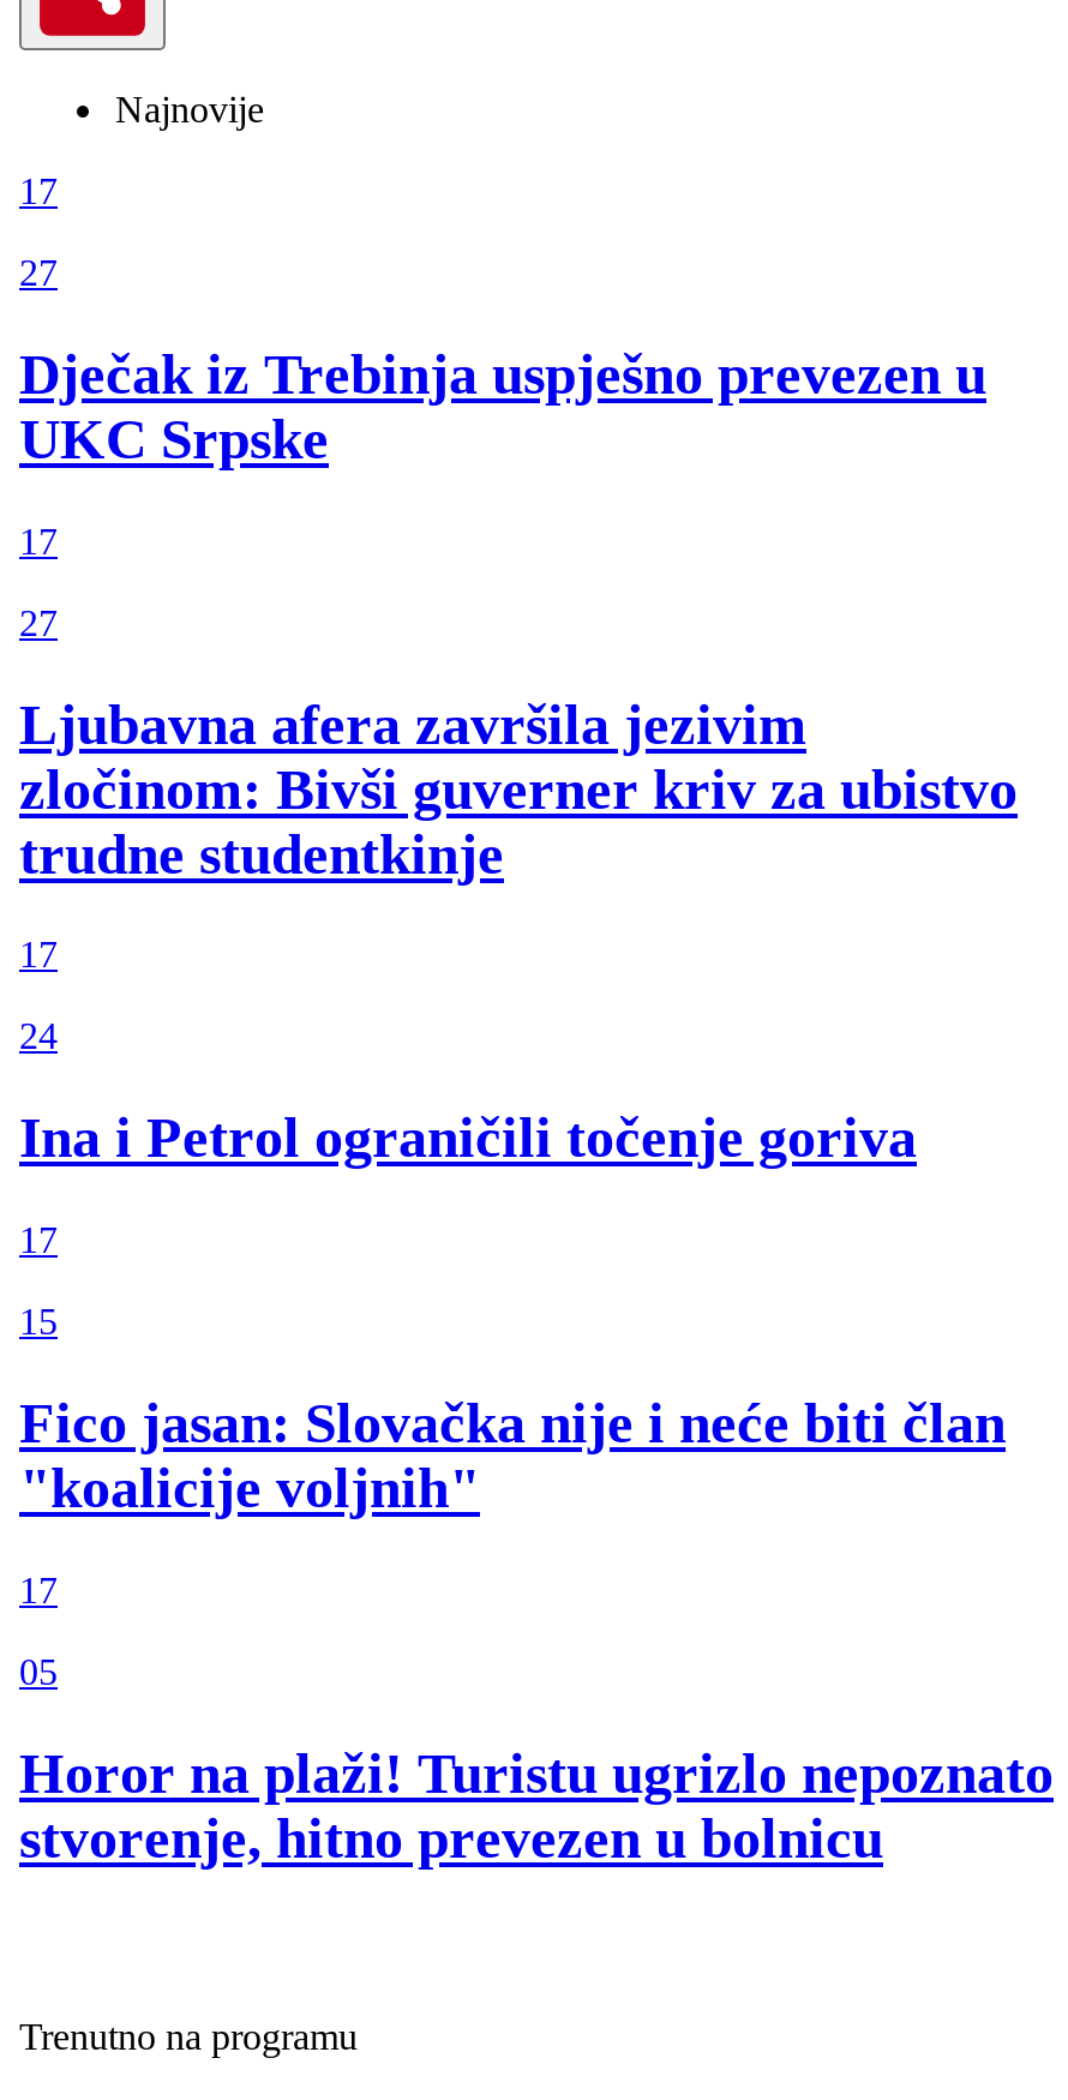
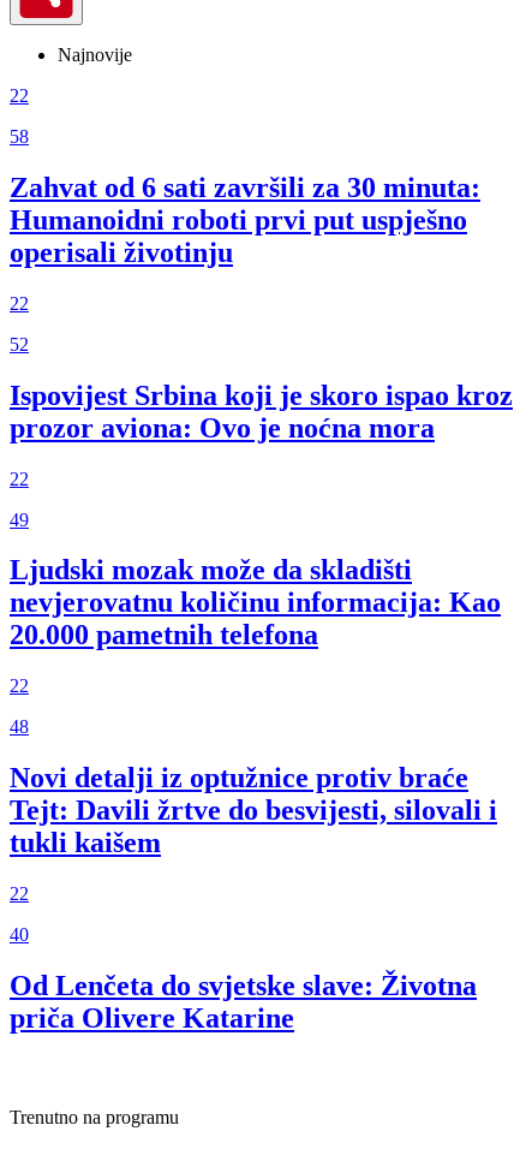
- 17
+ 22

- 27
+ 58

- Dječak iz Trebinja uspješno prevezen u
- UKC Srpske
+ Zahvat od 6 sati završili za 30 minuta:
+ Humanoidni roboti prvi put uspješno
+ operisali životinju

- 17
+ 22

- 27
+ 52

- Ljubavna afera završila jezivim
- zločinom: Bivši guverner kriv za ubistvo
- trudne studentkinje
+ Ispovijest Srbina koji je skoro ispao kroz
+ prozor aviona: Ovo je noćna mora

- 17
+ 22

- 24
+ 49

- Ina i Petrol ograničili točenje goriva
+ Ljudski mozak može da skladišti
+ nevjerovatnu količinu informacija: Kao
+ 20.000 pametnih telefona

- 17
+ 22

- 15
+ 48

- Fico jasan: Slovačka nije i neće biti član
- "koalicije voljnih"
+ Novi detalji iz optužnice protiv braće
+ Tejt: Davili žrtve do besvijesti, silovali i
+ tukli kaišem

- 17
+ 22

- 05
+ 40

- Horor na plaži! Turistu ugrizlo nepoznato
- stvorenje, hitno prevezen u bolnicu
+ Od Lenčeta do svjetske slave: Životna
+ priča Olivere Katarine
